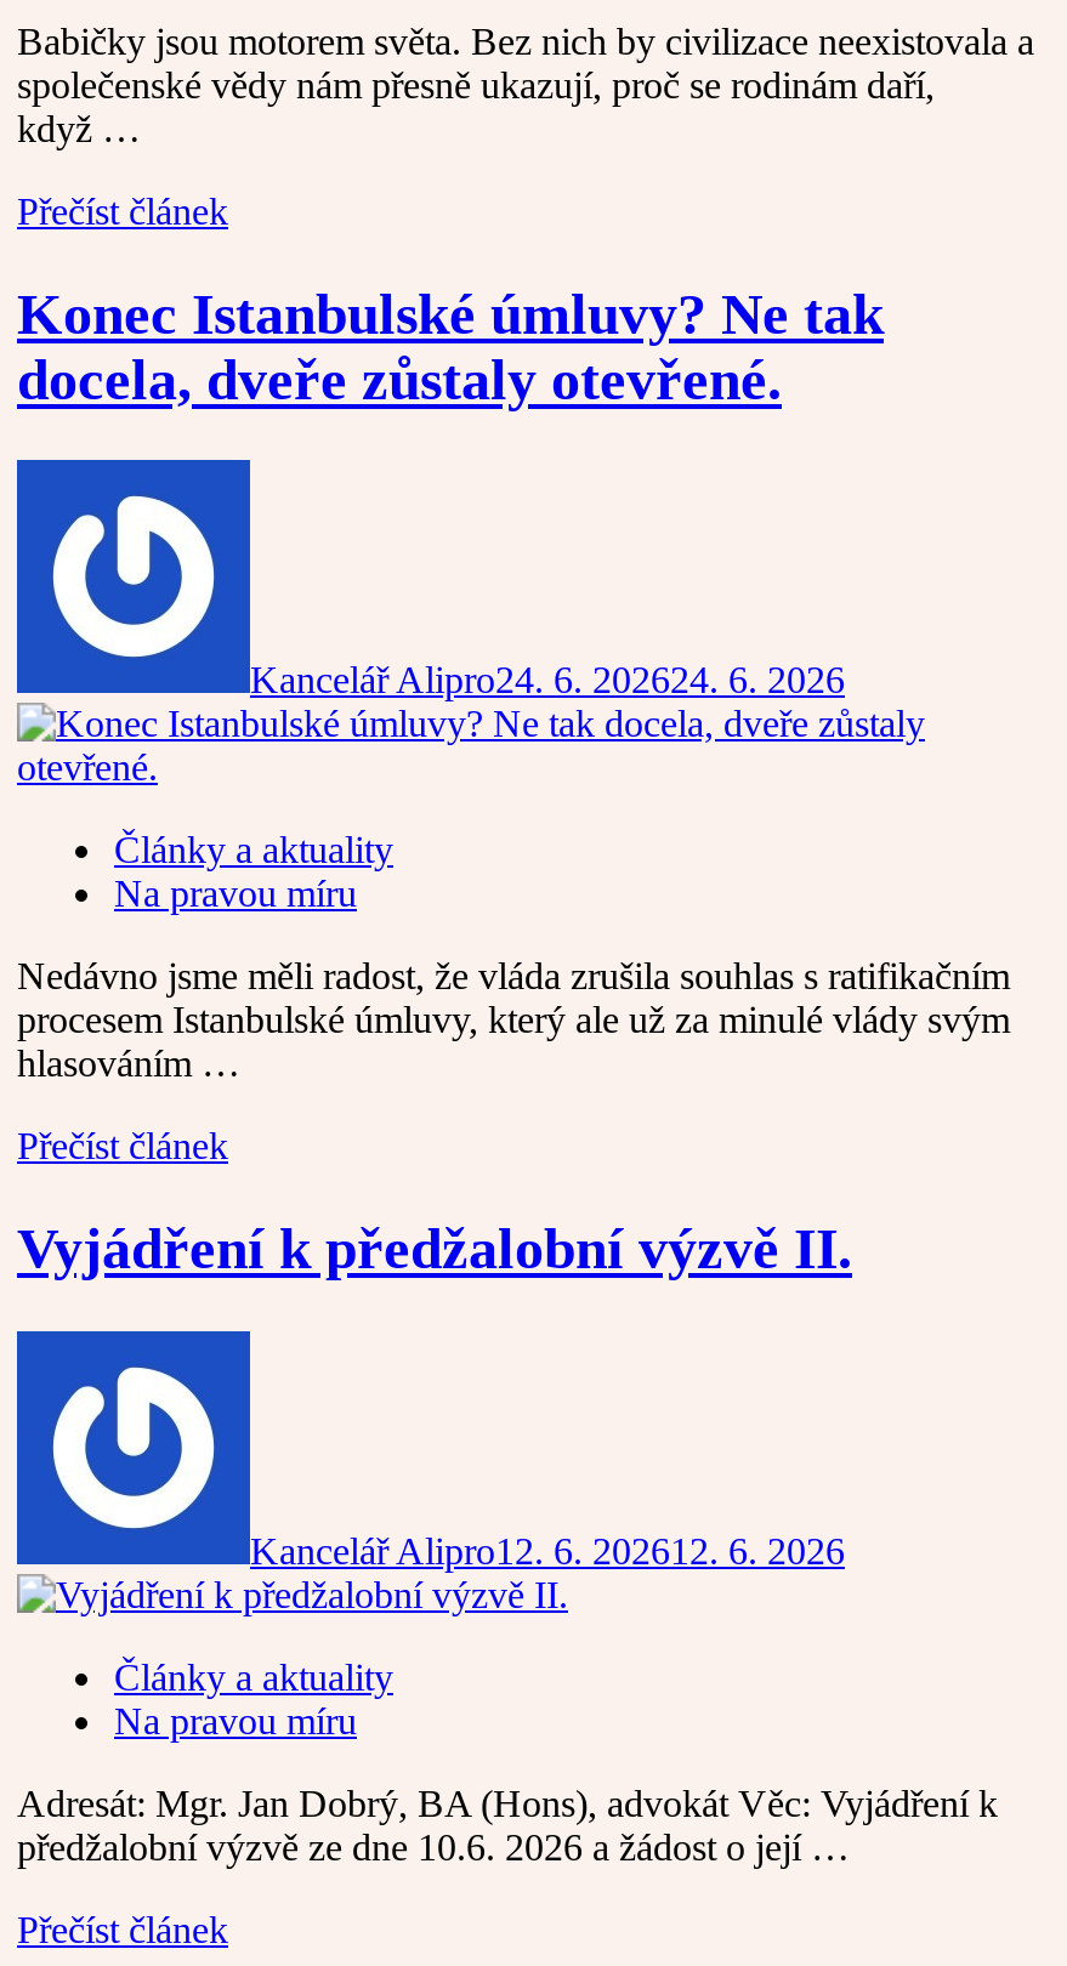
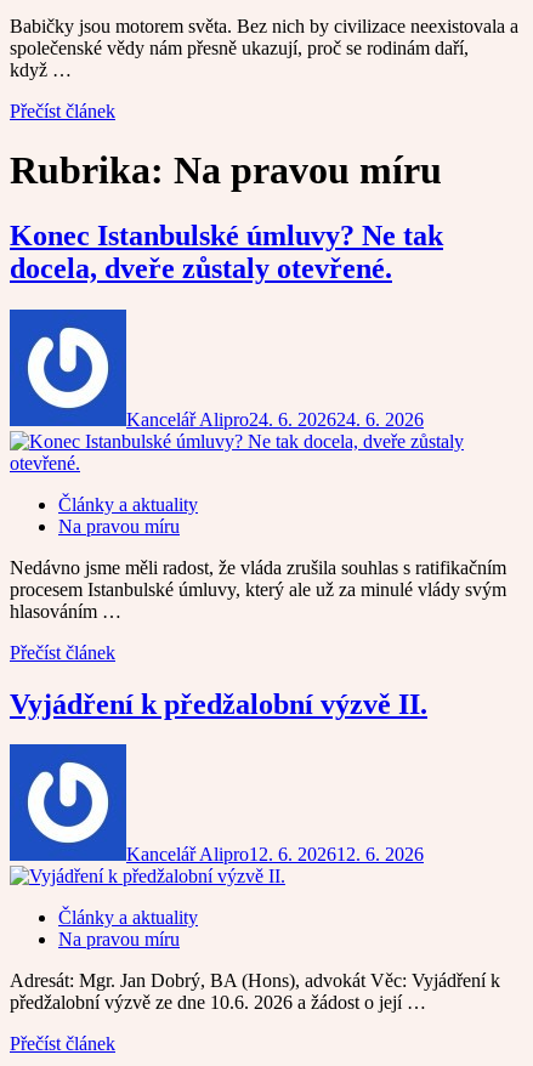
+ Rubrika: Na pravou míru
